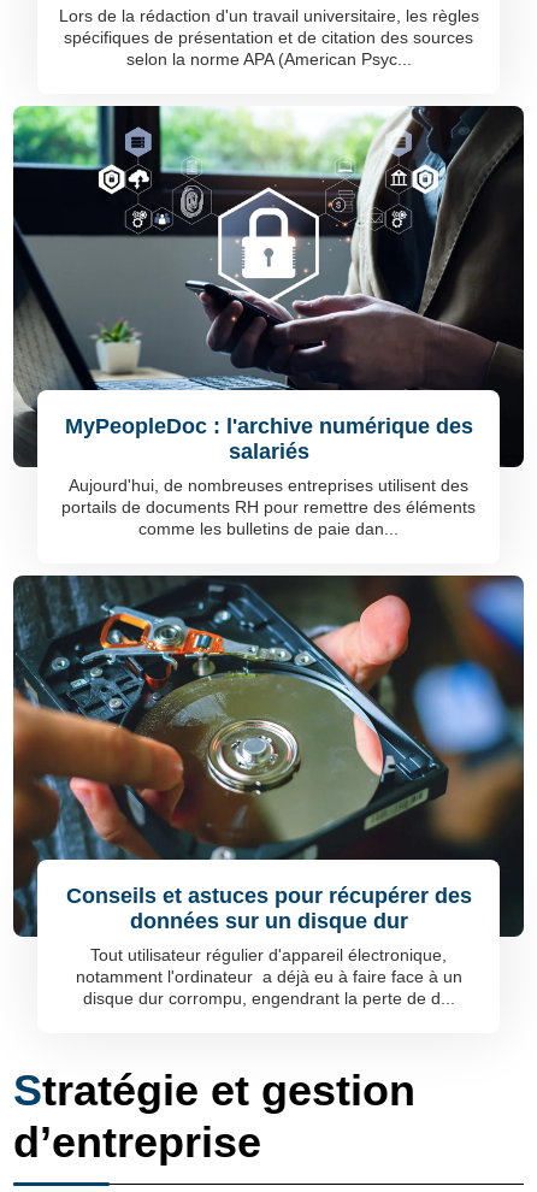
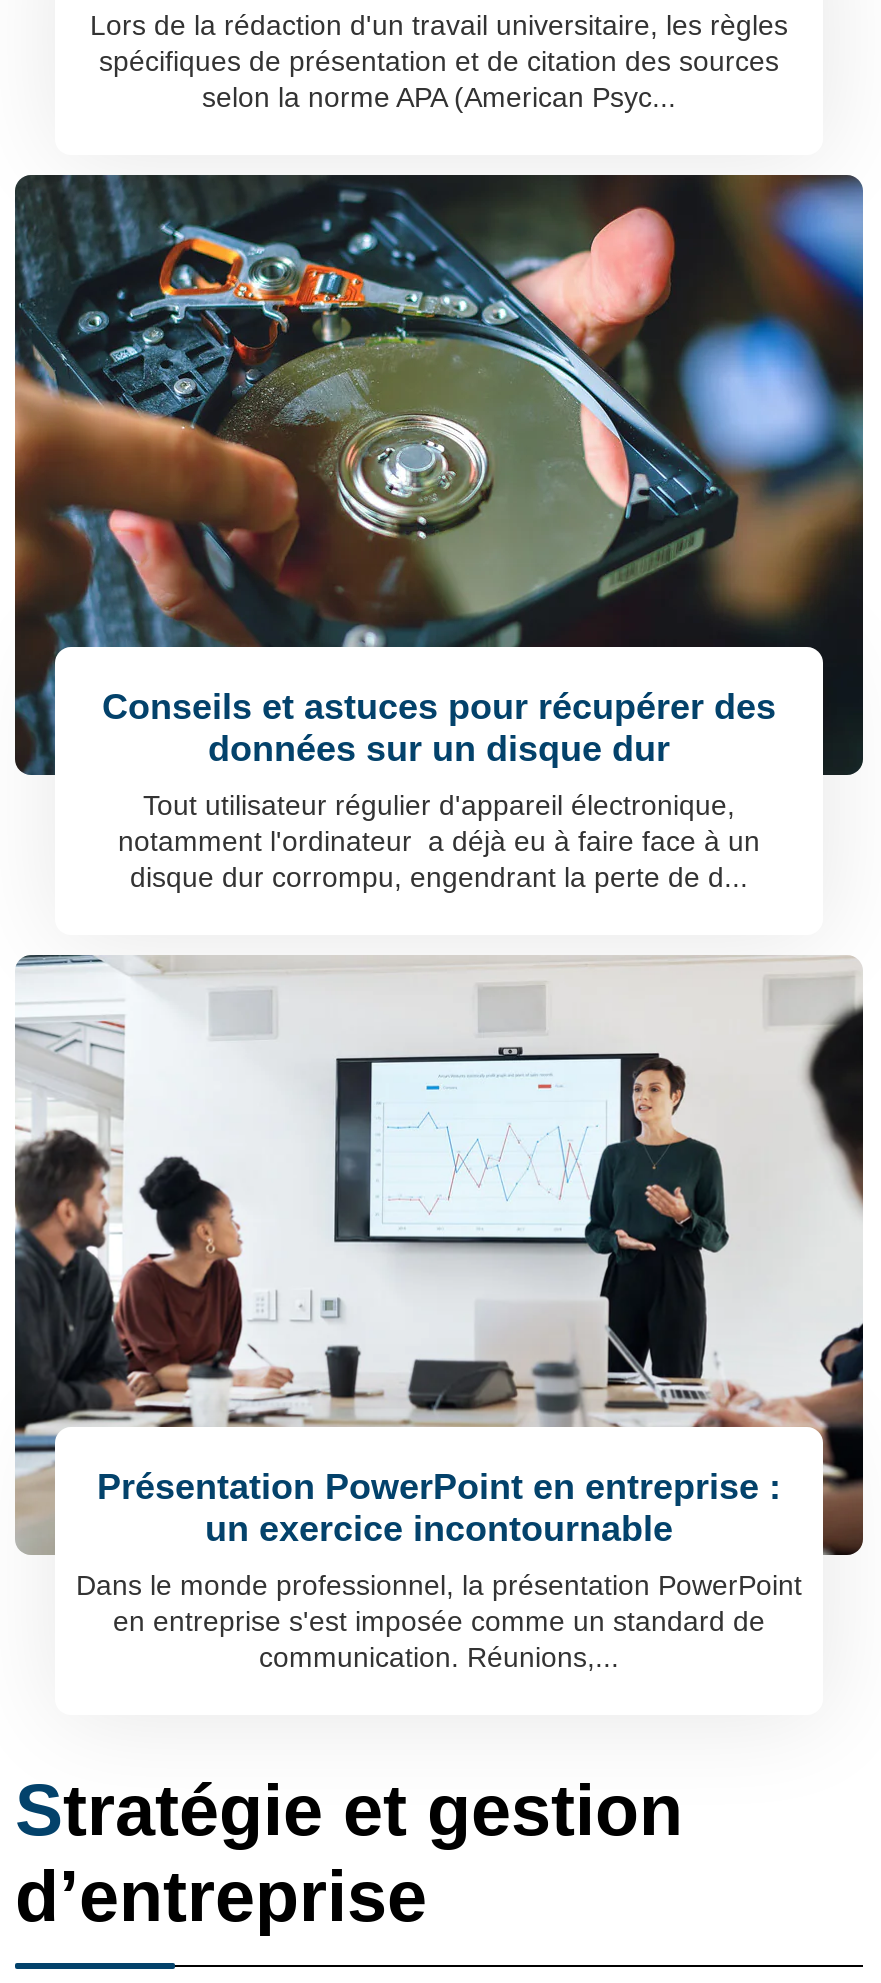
- [image]
- MyPeopleDoc : l'archive numérique des
- salariés
- Aujourd'hui, de nombreuses entreprises utilisent des
- portails de documents RH pour remettre des éléments
- comme les bulletins de paie dan...

moved up: [image] | Conseils et astuces pour récupérer des | données sur un disque dur | Tout utilisateur régulier d'appareil électronique, | notamment l'ordinateur a déjà eu à faire face à un | disque dur corrompu, engendrant la perte de d...

+ [image]
+ Présentation PowerPoint en entreprise :
+ un exercice incontournable
+ Dans le monde professionnel, la présentation PowerPoint
+ en entreprise s'est imposée comme un standard de
+ communication. Réunions,...
